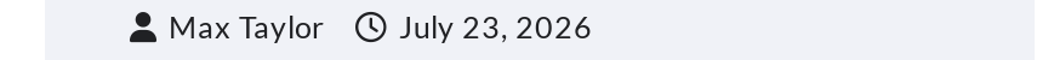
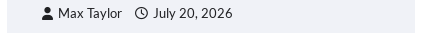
- July 23, 2026
+ July 20, 2026
